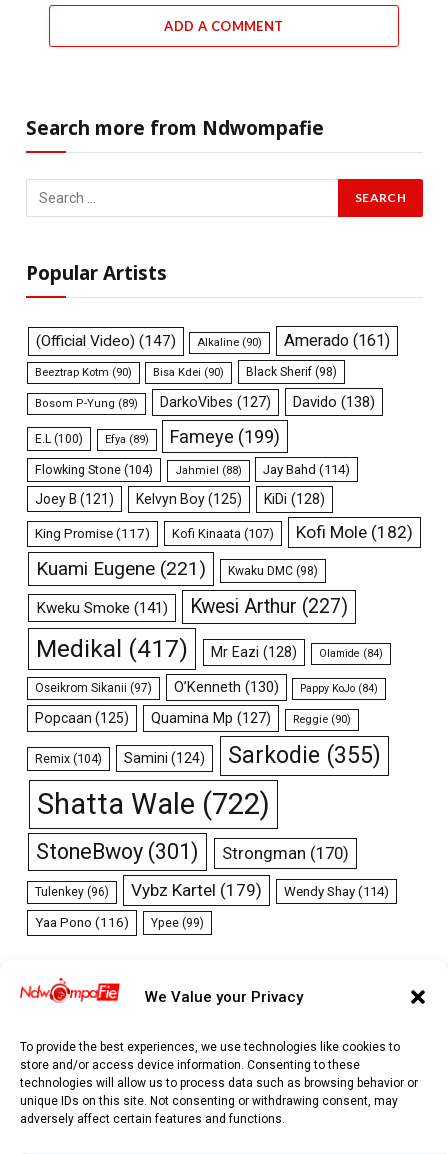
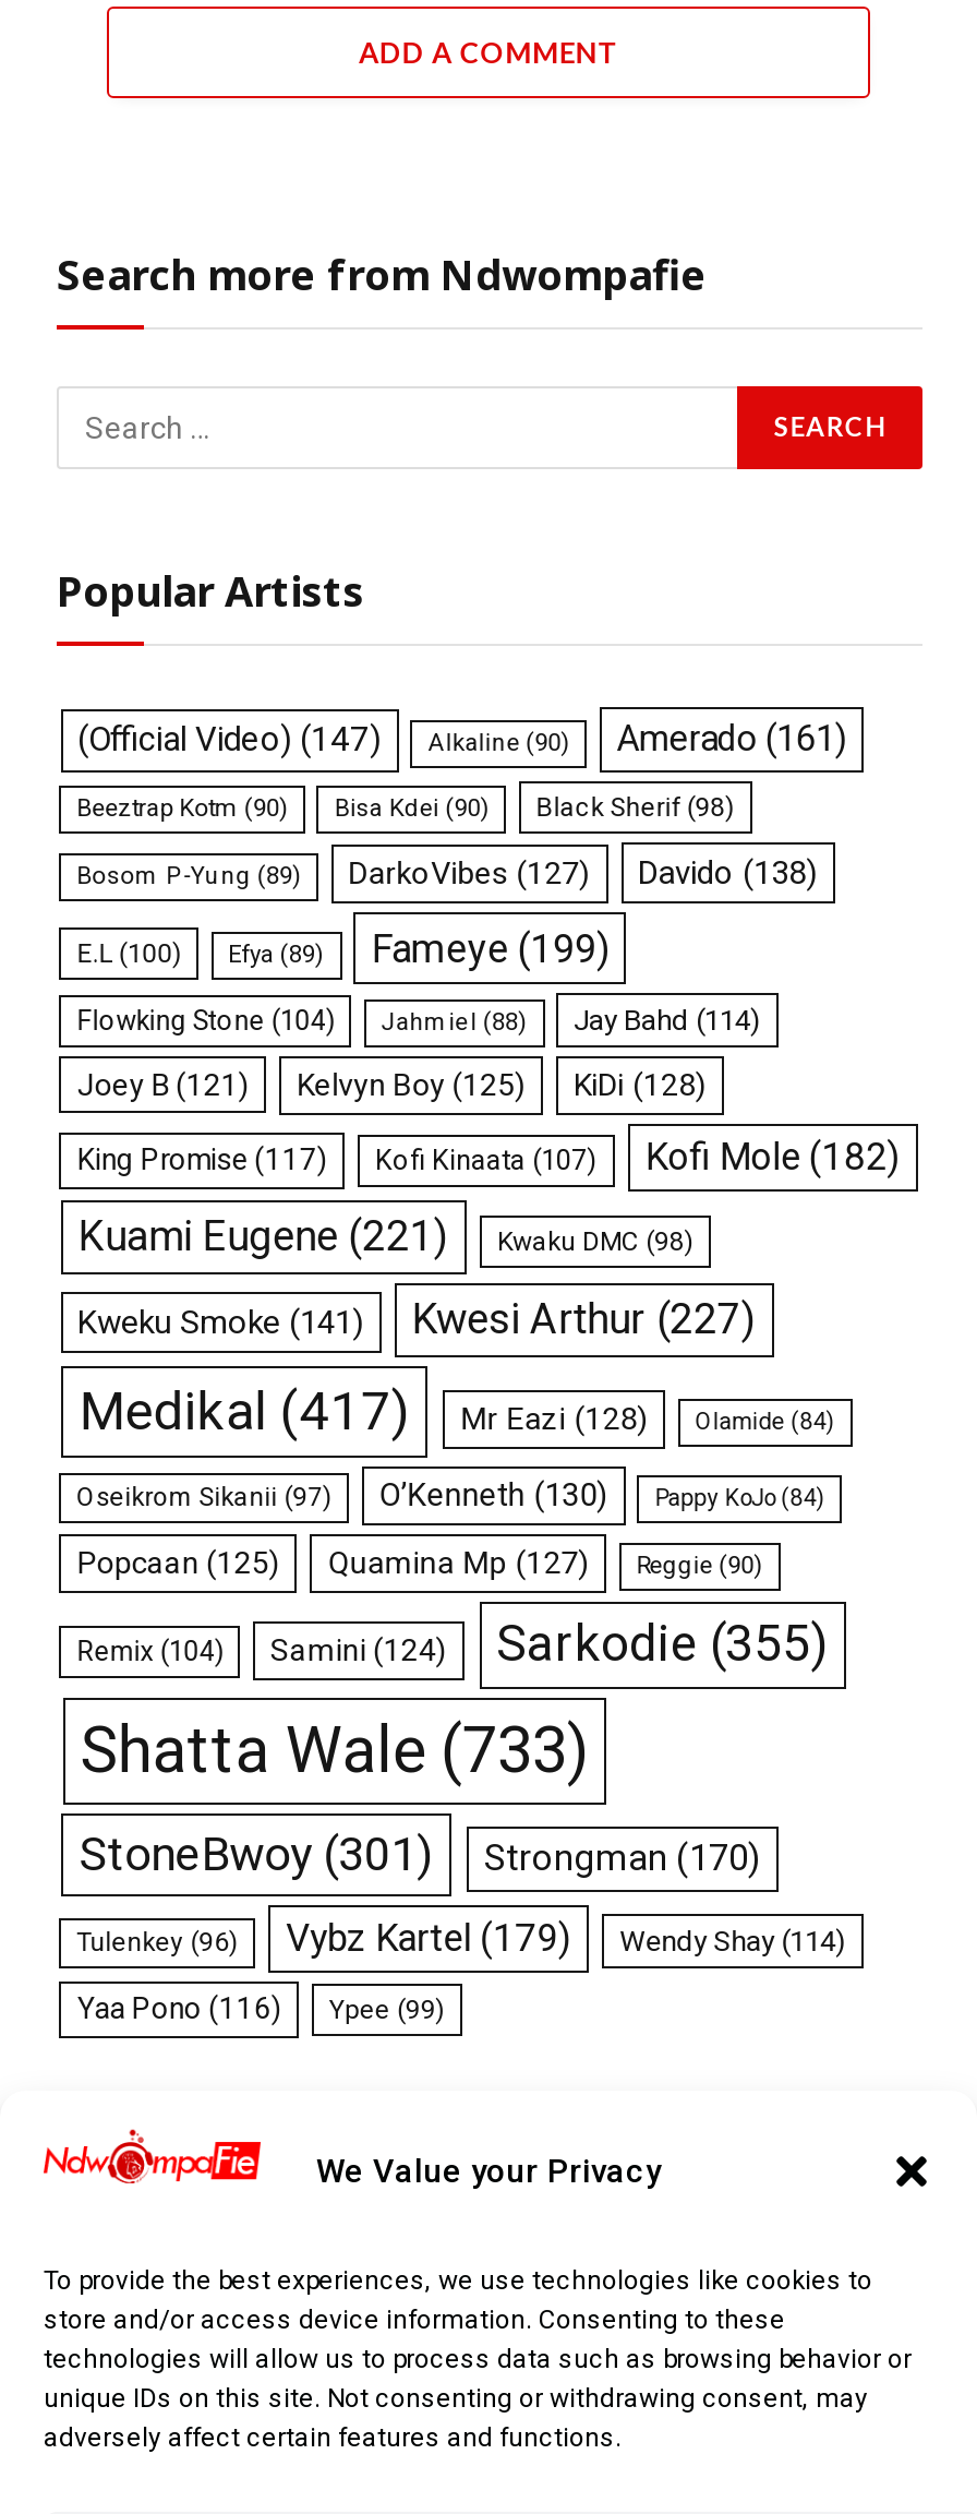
- Shatta Wale (722)
+ Shatta Wale (733)
